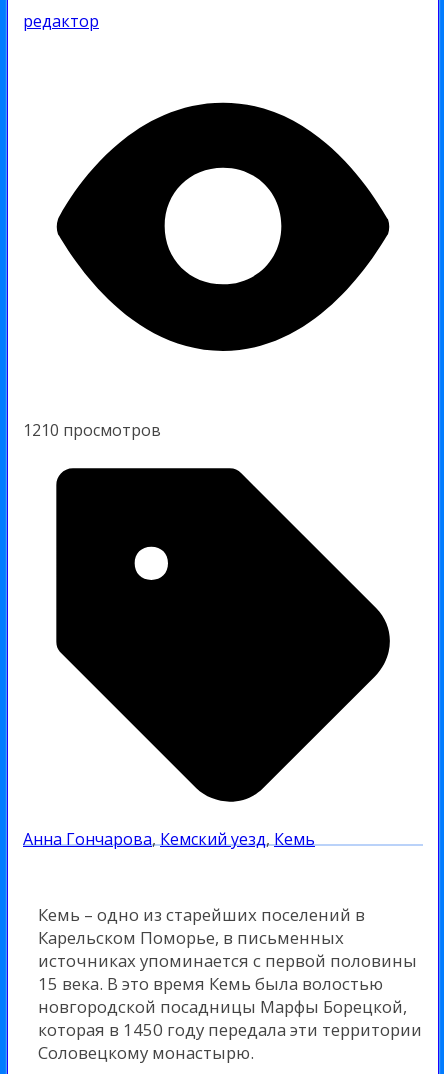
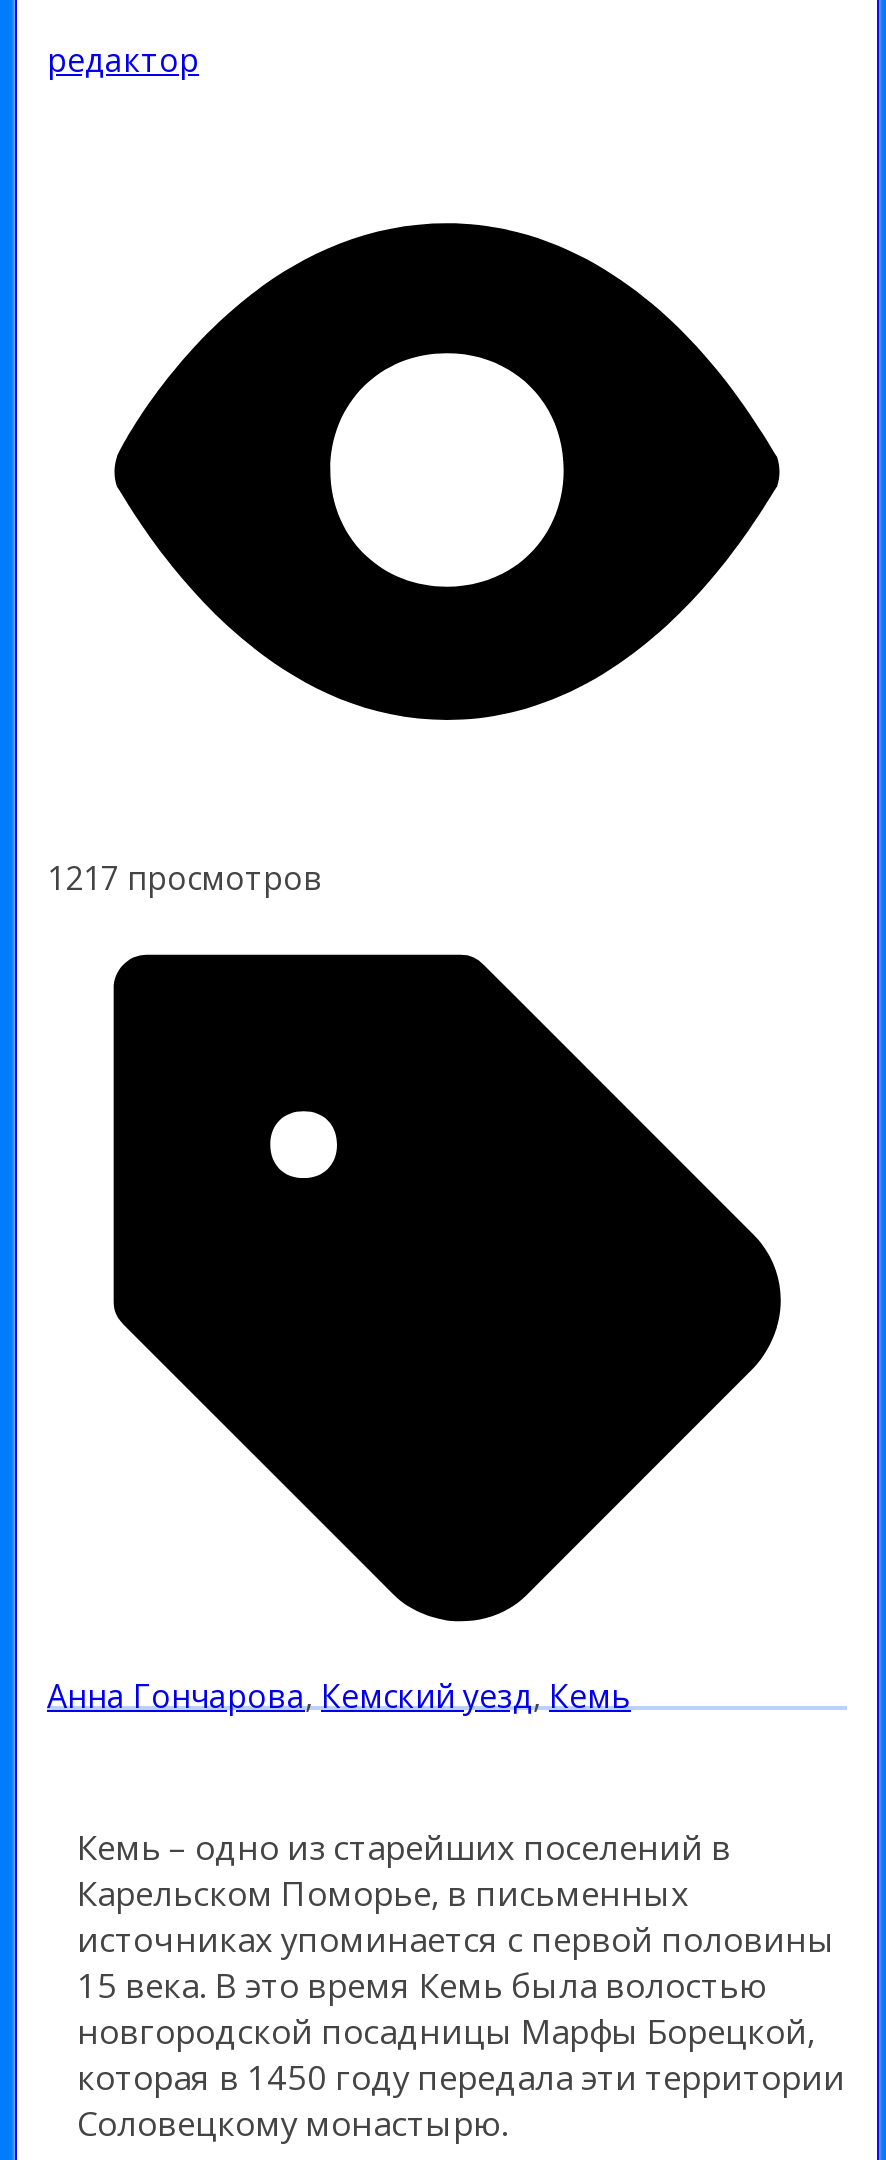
- 1210 просмотров
+ 1217 просмотров
